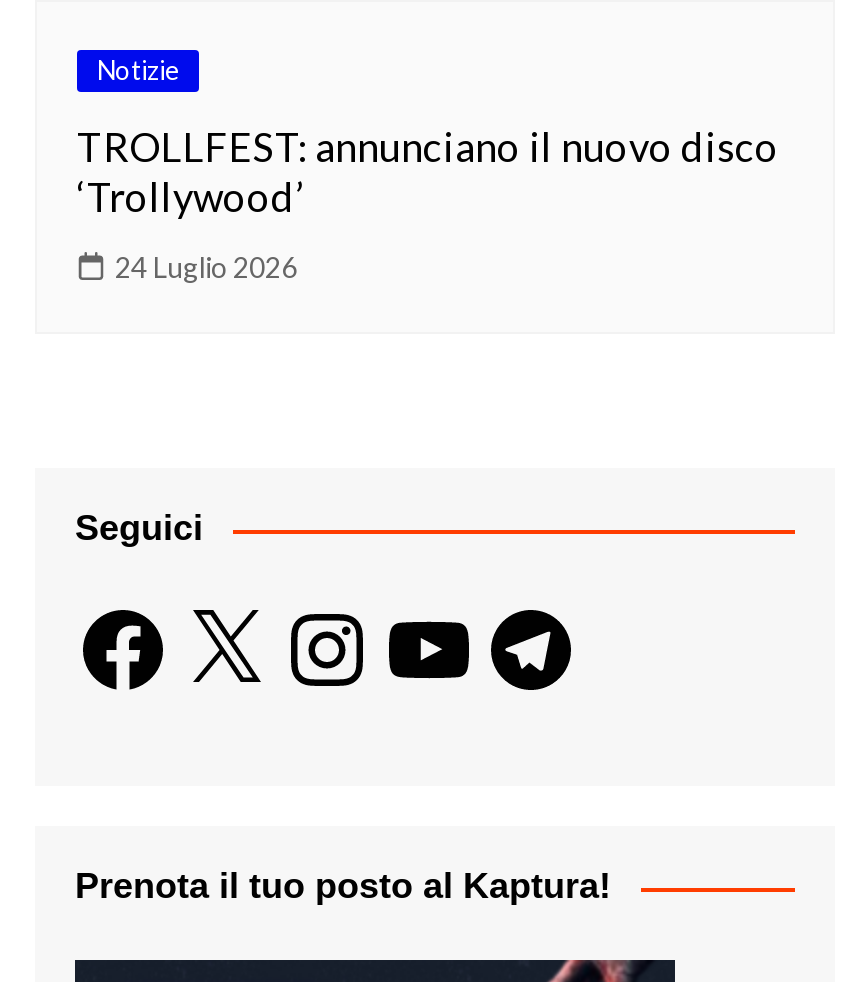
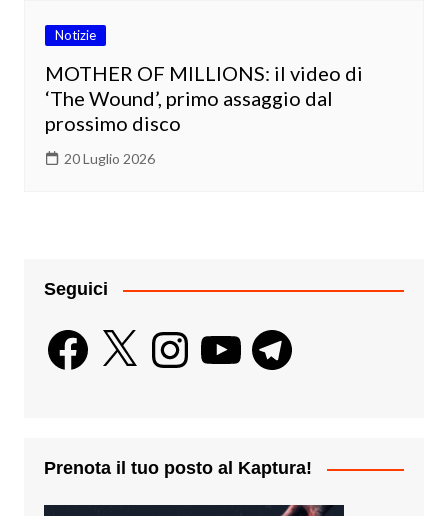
- TROLLFEST: annunciano il nuovo disco
- ‘Trollywood’
+ MOTHER OF MILLIONS: il video di
+ ‘The Wound’, primo assaggio dal
+ prossimo disco

- 24 Luglio 2026
+ 20 Luglio 2026
